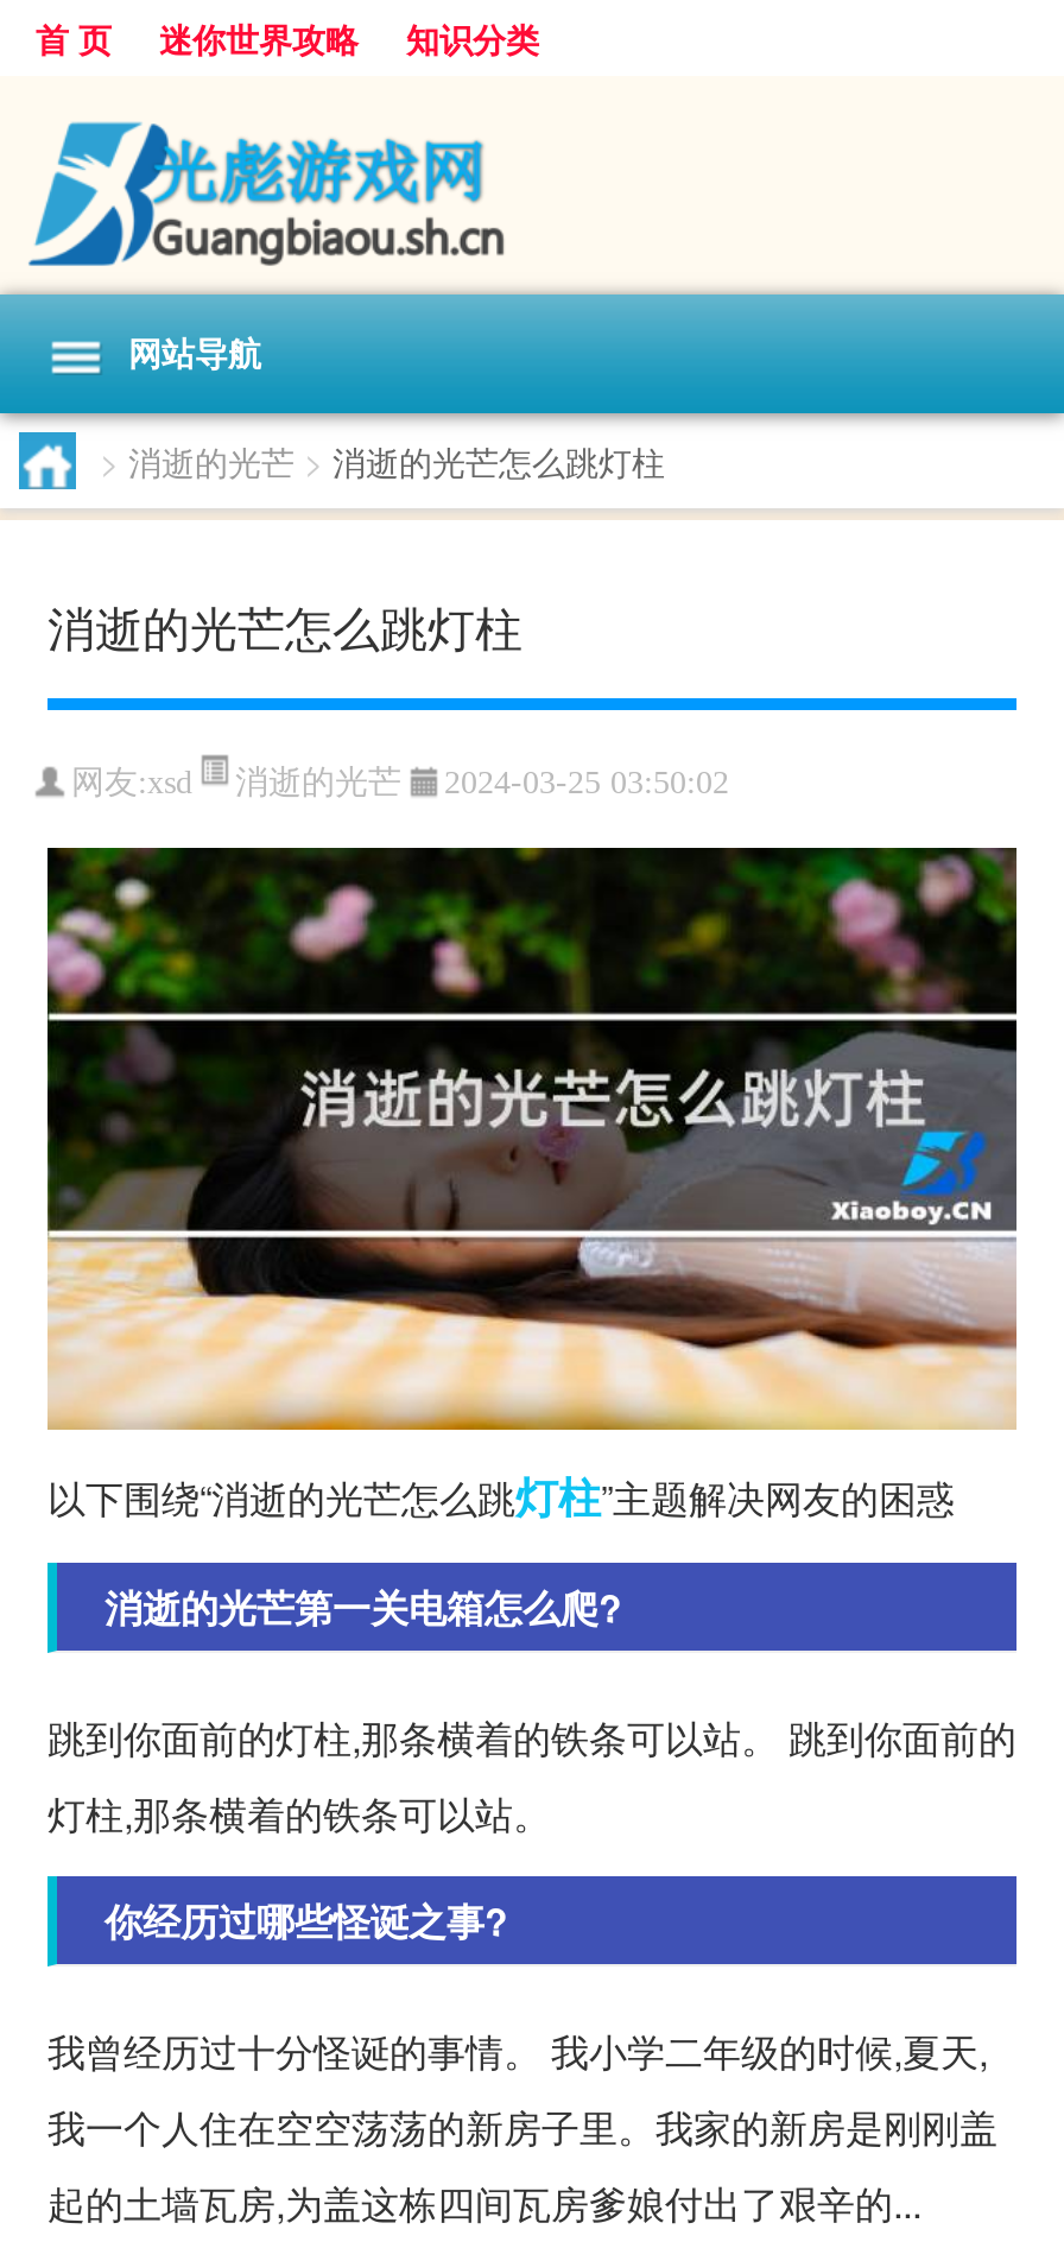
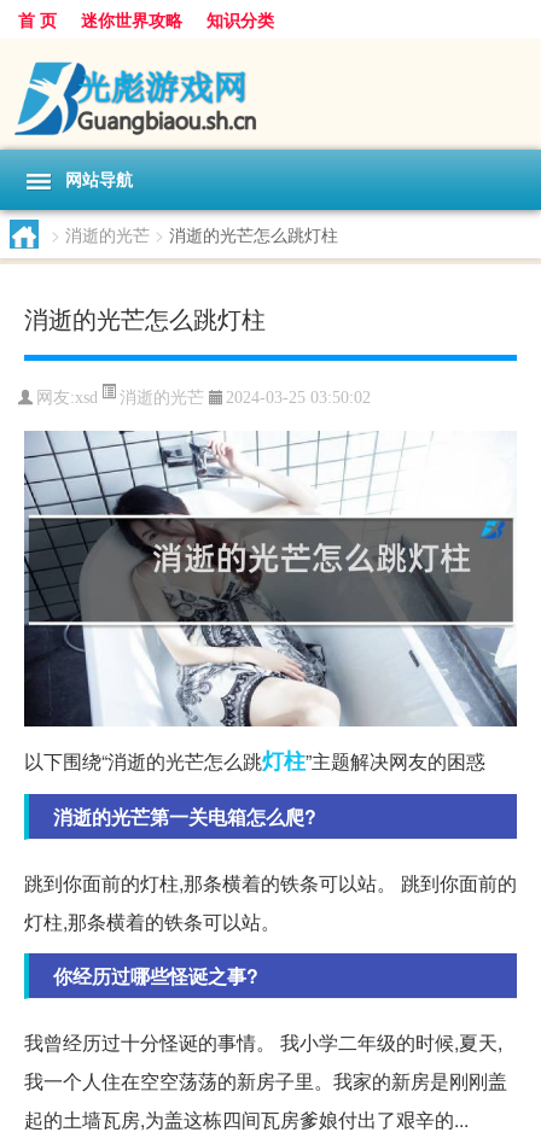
- [image]
+ [image]
